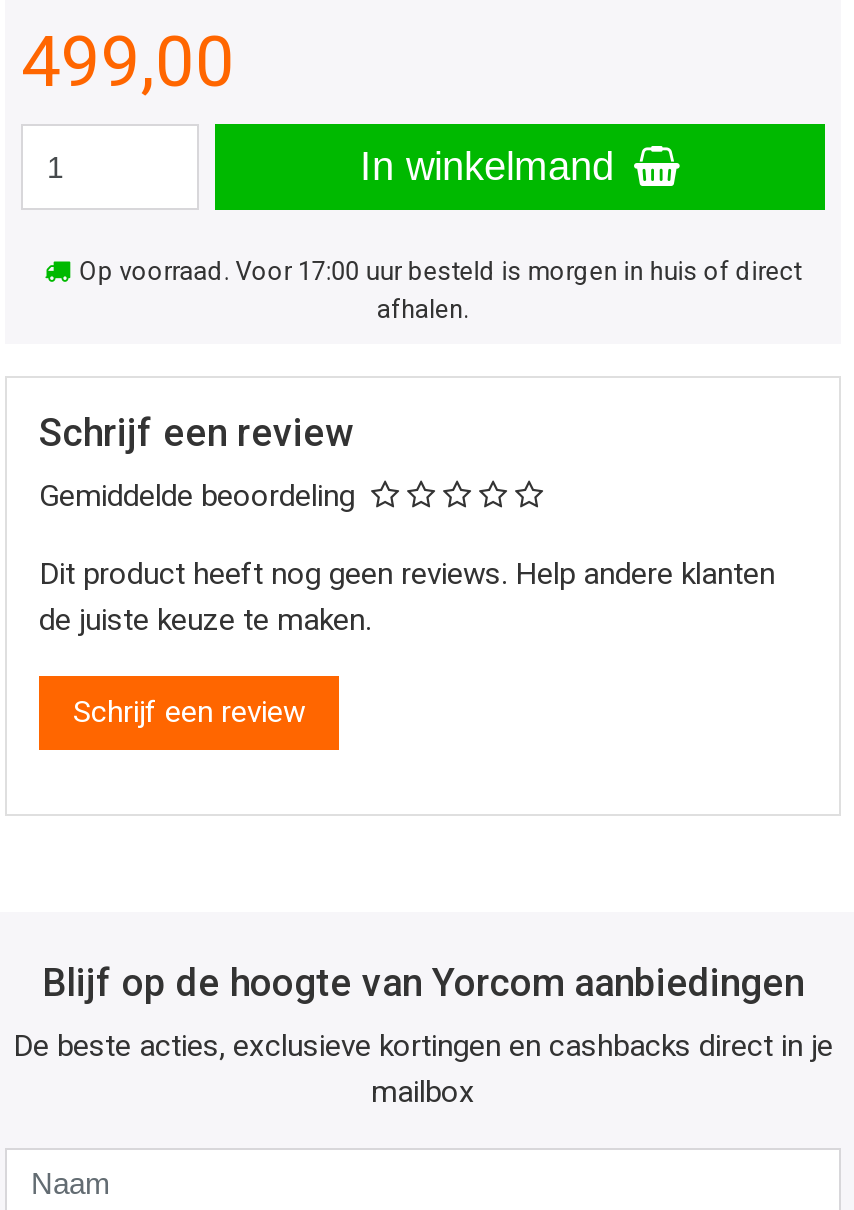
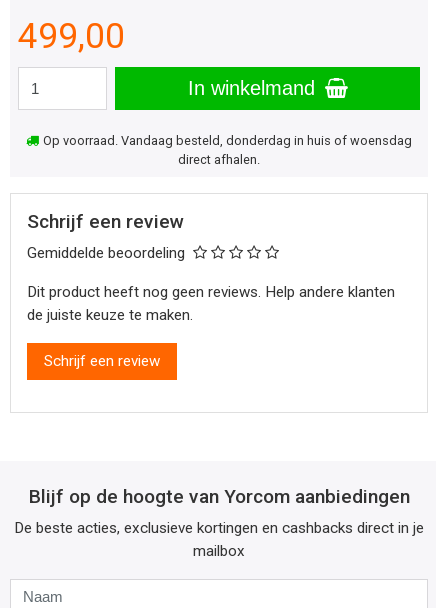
- Op voorraad. Voor 17:00 uur besteld is morgen in huis of direct
- afhalen.
+ Op voorraad. Vandaag besteld, donderdag in huis of woensdag
+ direct afhalen.
